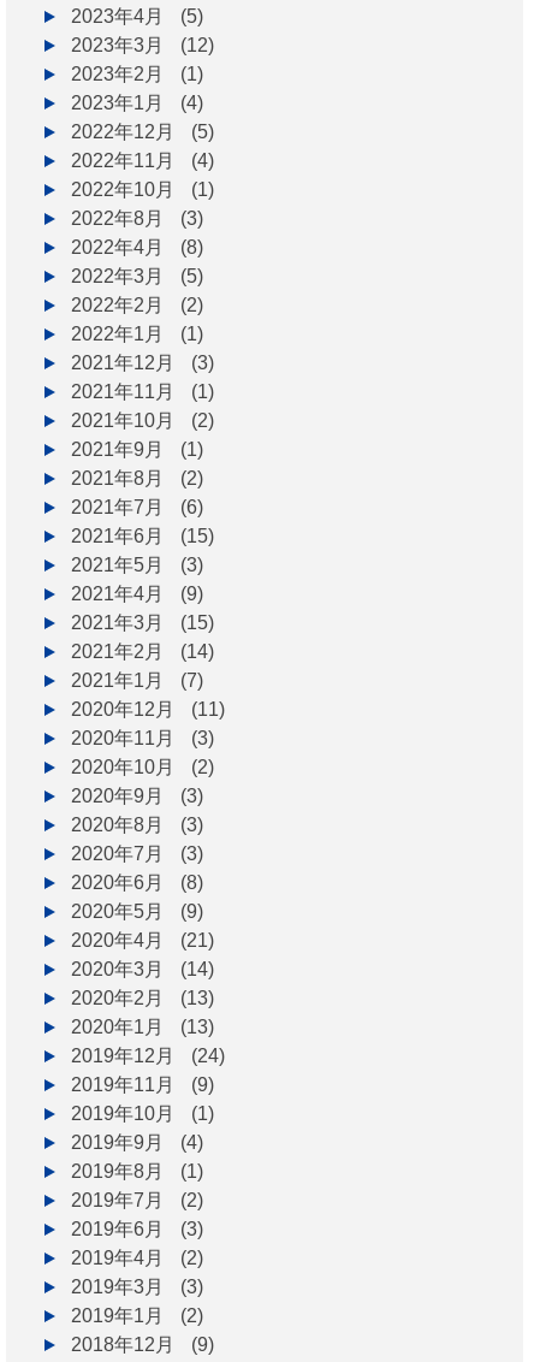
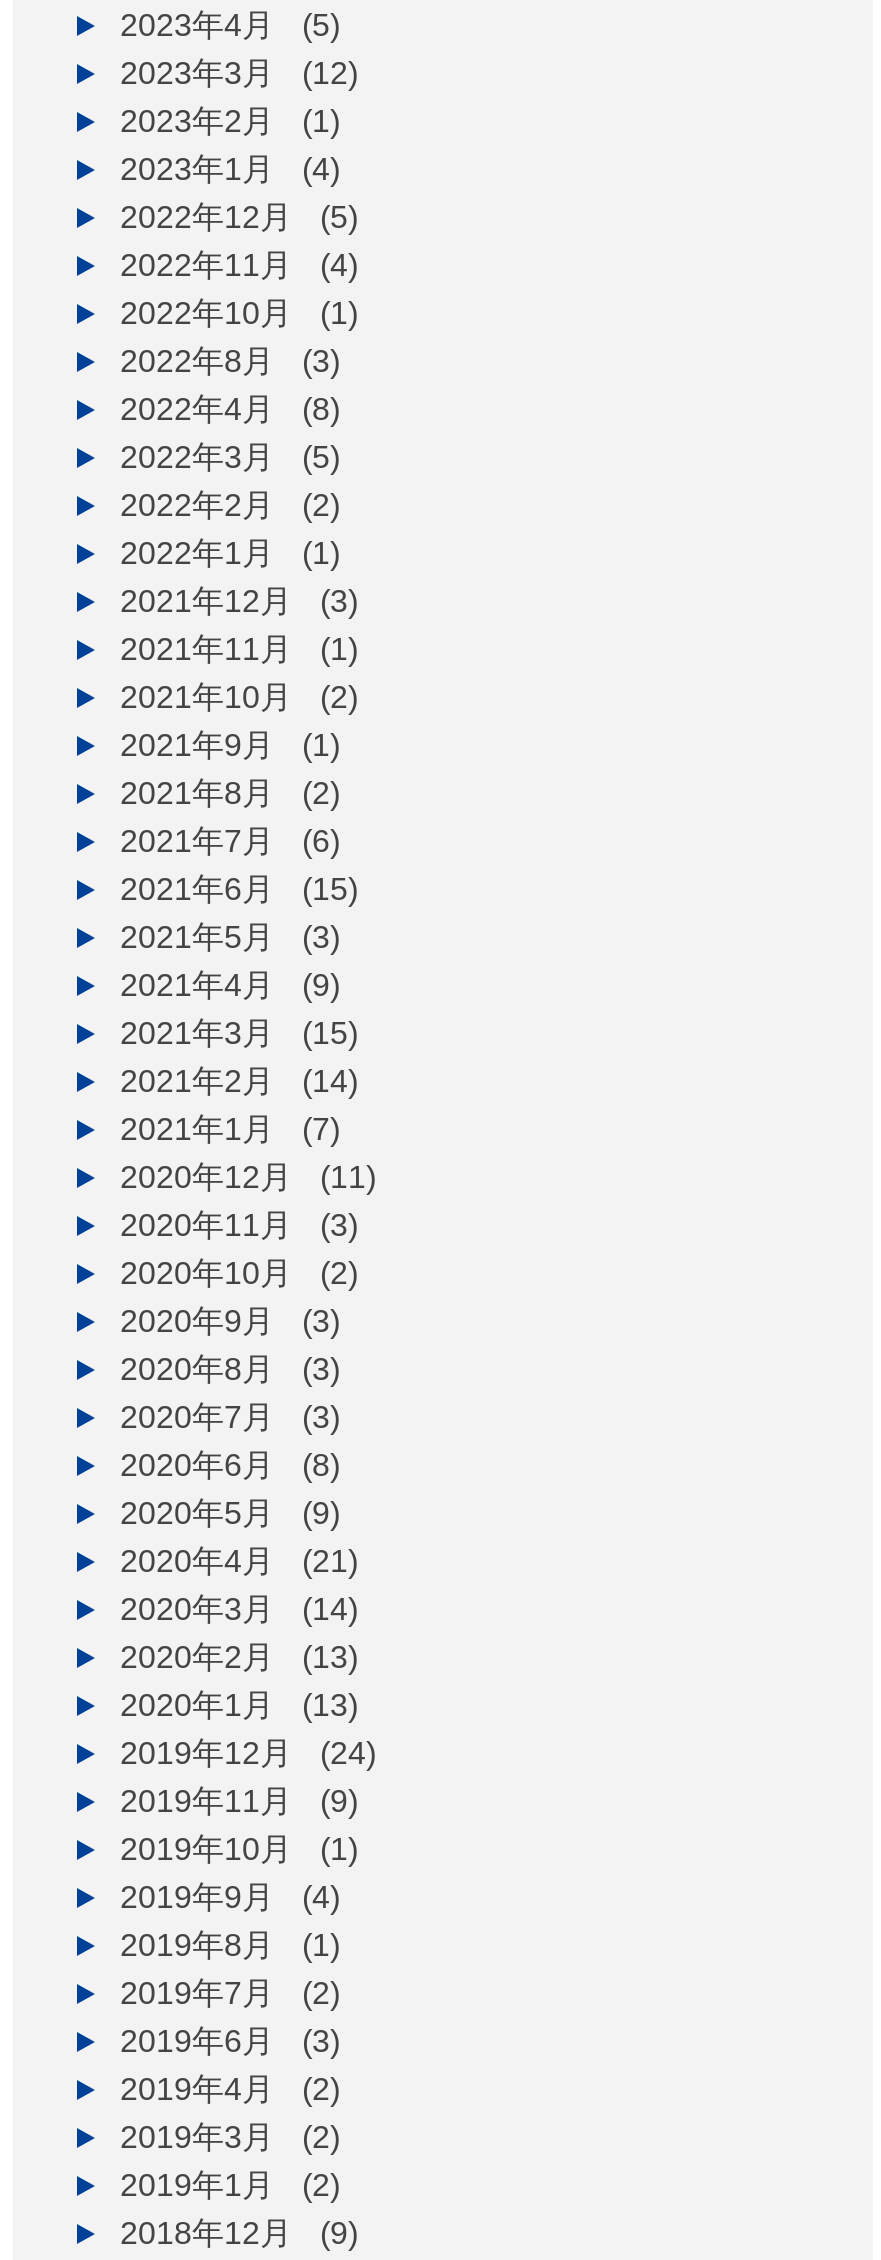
- 2019年3月 (3)
+ 2019年3月 (2)
